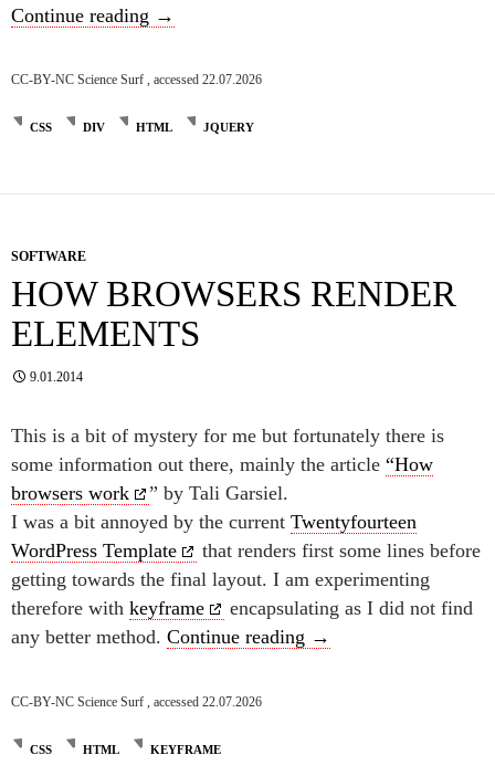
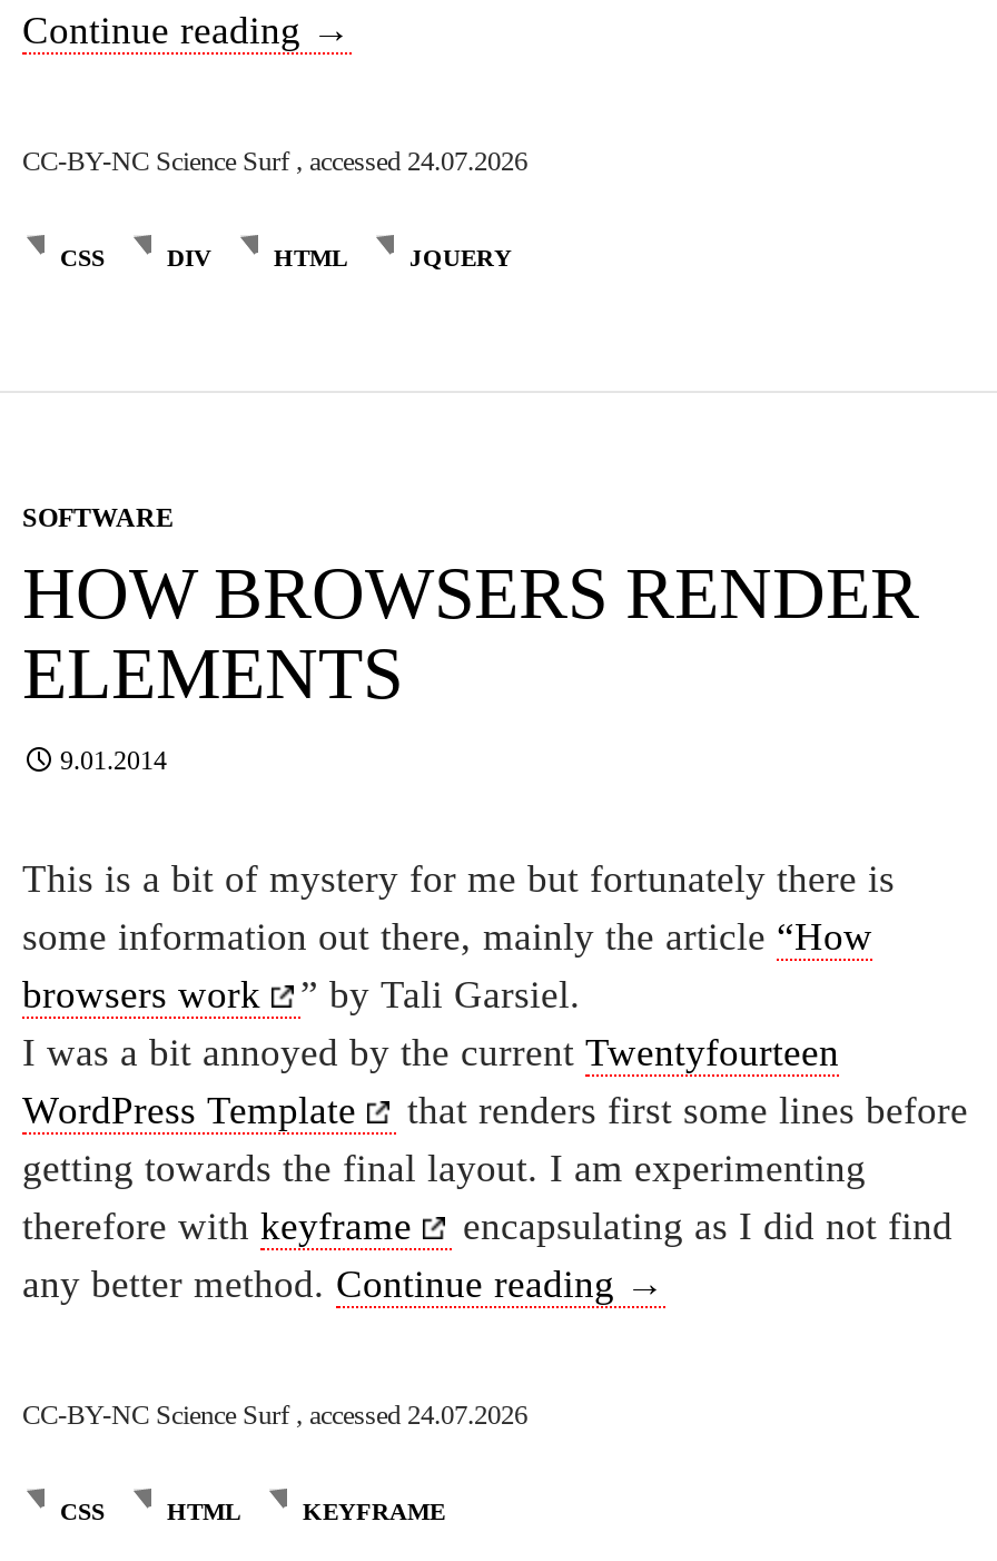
- CC-BY-NC Science Surf , accessed 22.07.2026
+ CC-BY-NC Science Surf , accessed 24.07.2026

- CC-BY-NC Science Surf , accessed 22.07.2026
+ CC-BY-NC Science Surf , accessed 24.07.2026
